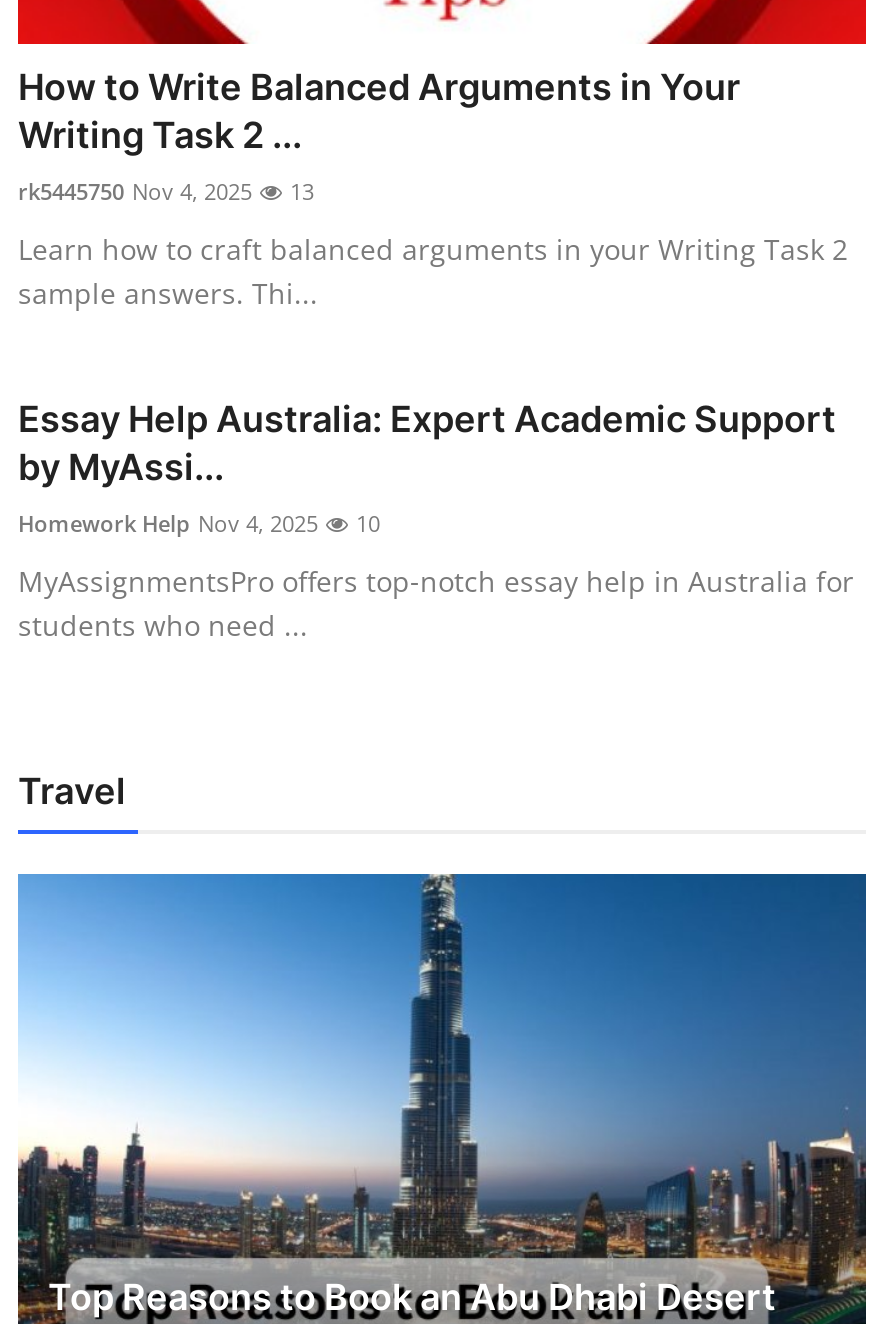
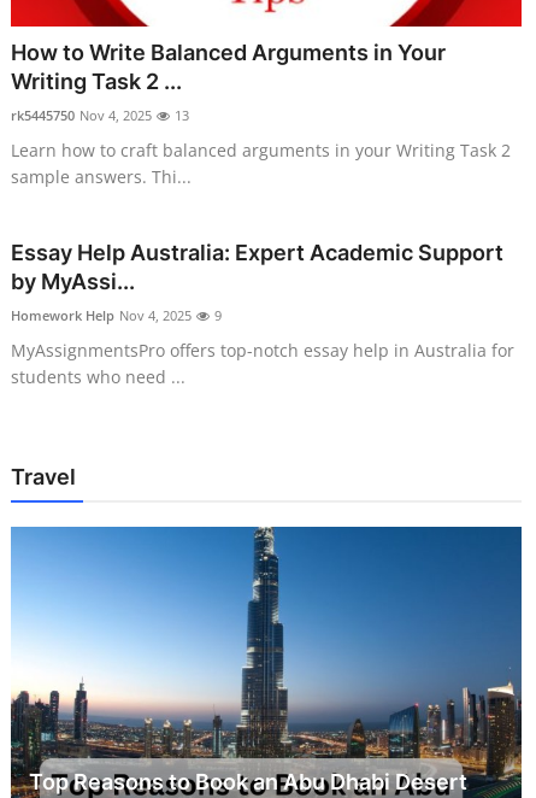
- Homework Help Nov 4, 2025 10
+ Homework Help Nov 4, 2025 9
